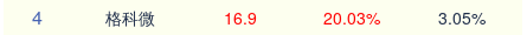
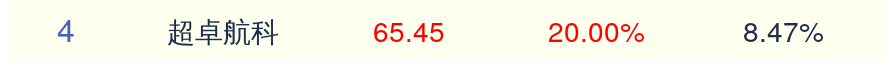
- 格科微
- 16.9
- 20.03%
- 3.05%
+ 超卓航科
+ 65.45
+ 20.00%
+ 8.47%
